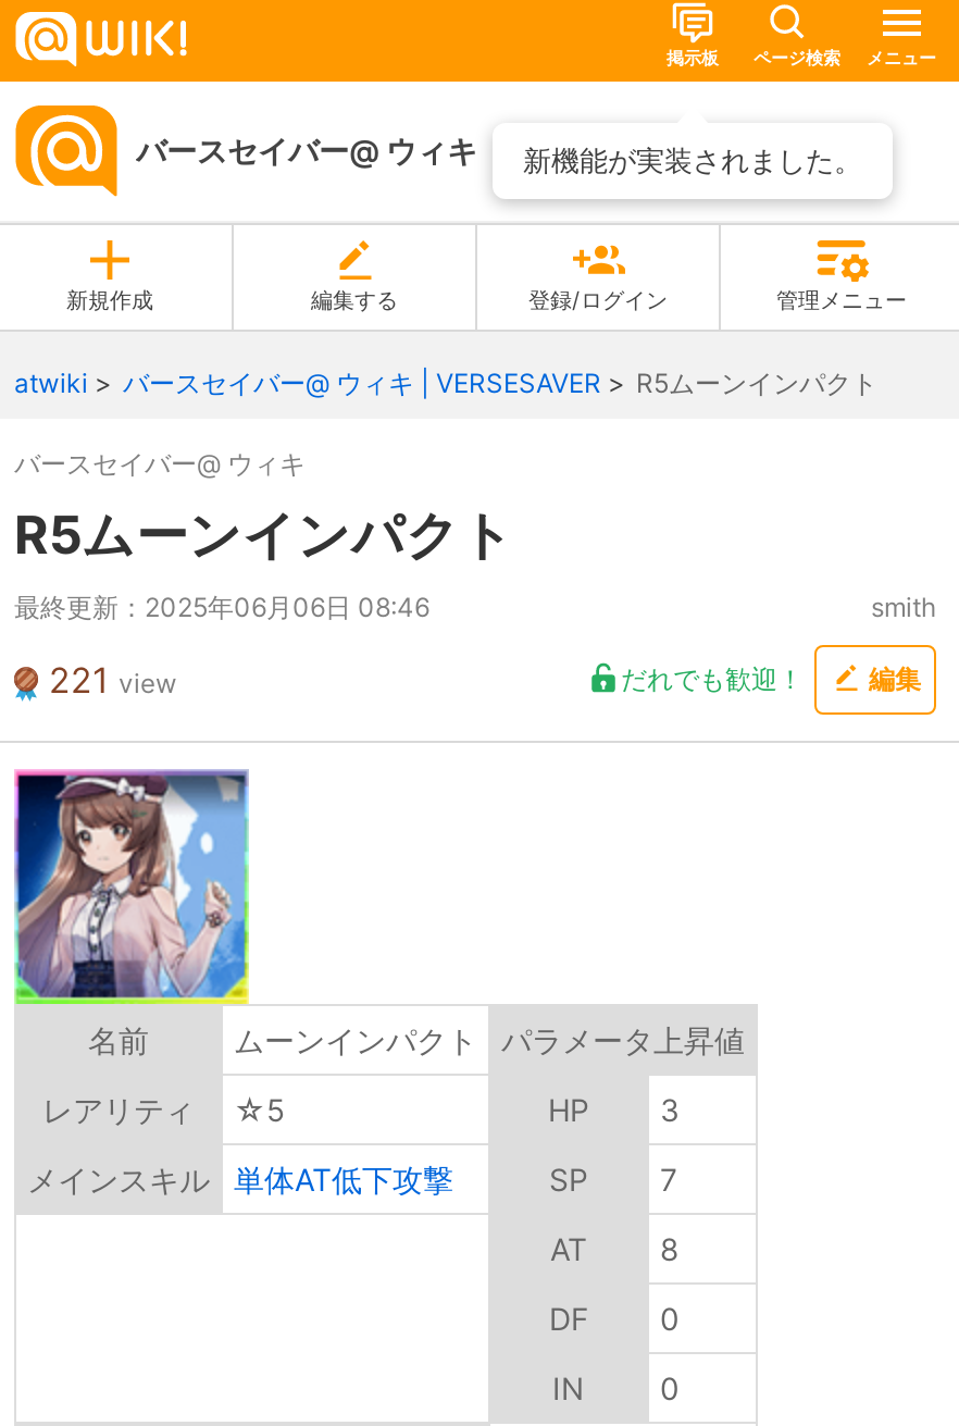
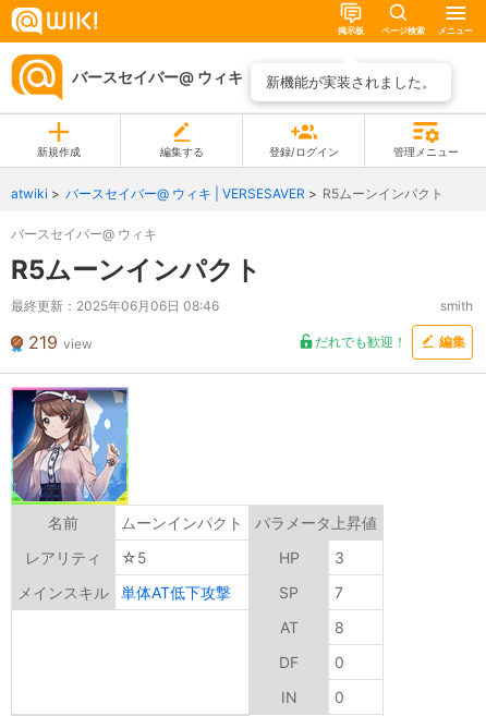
- 221 view
+ 219 view
